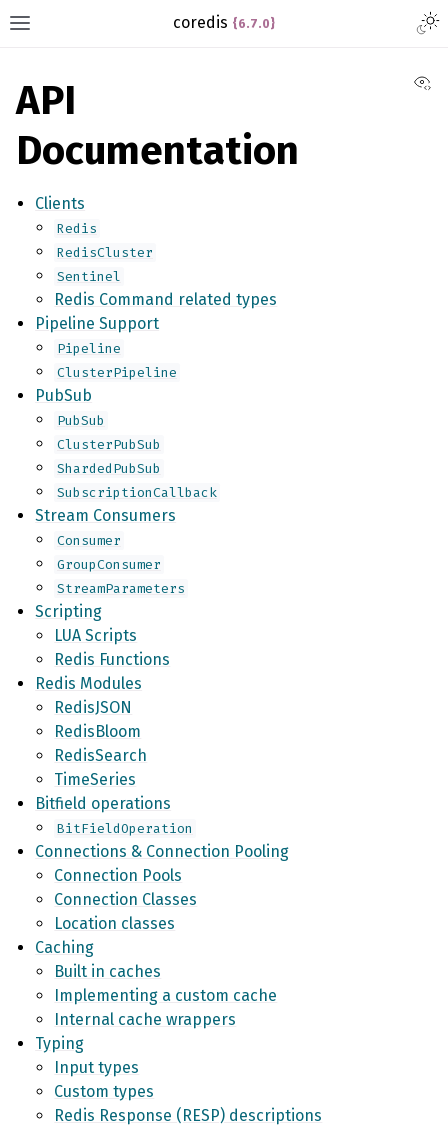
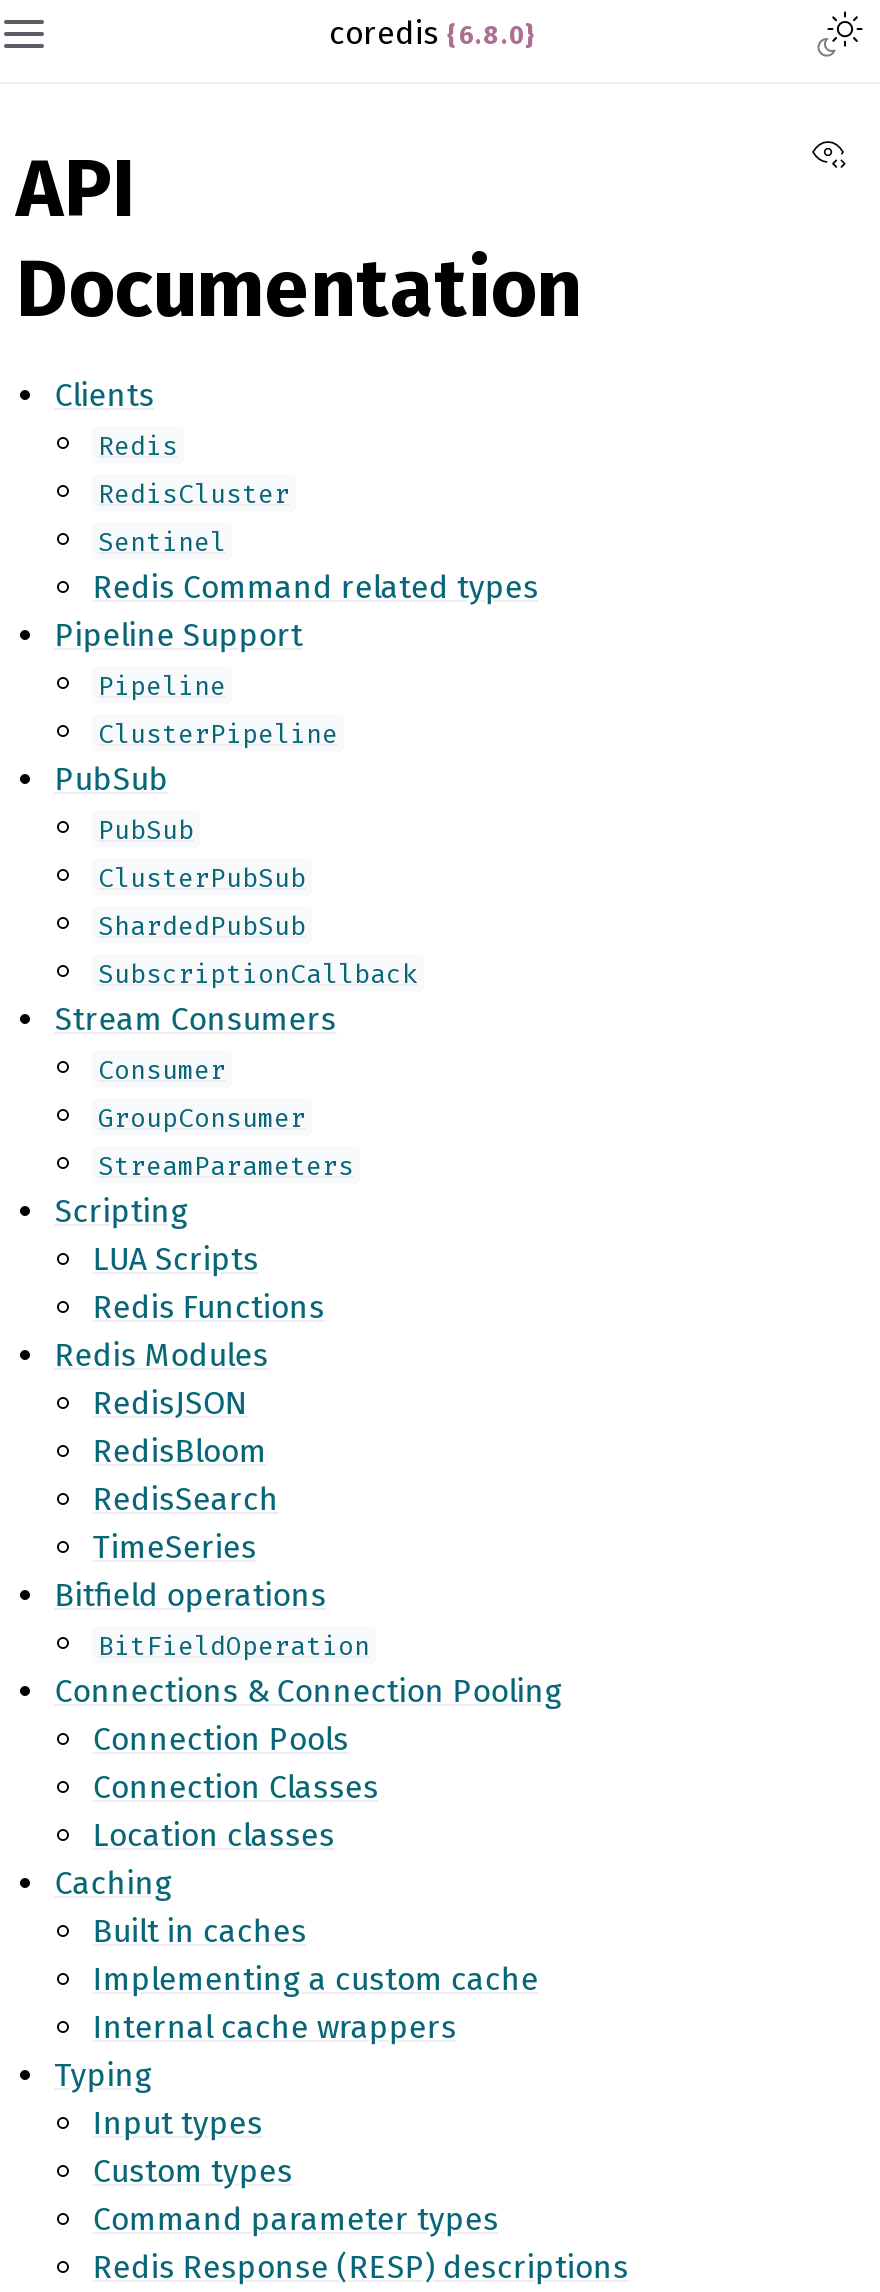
- coredis {6.7.0}
+ coredis {6.8.0}

+ Command parameter types
